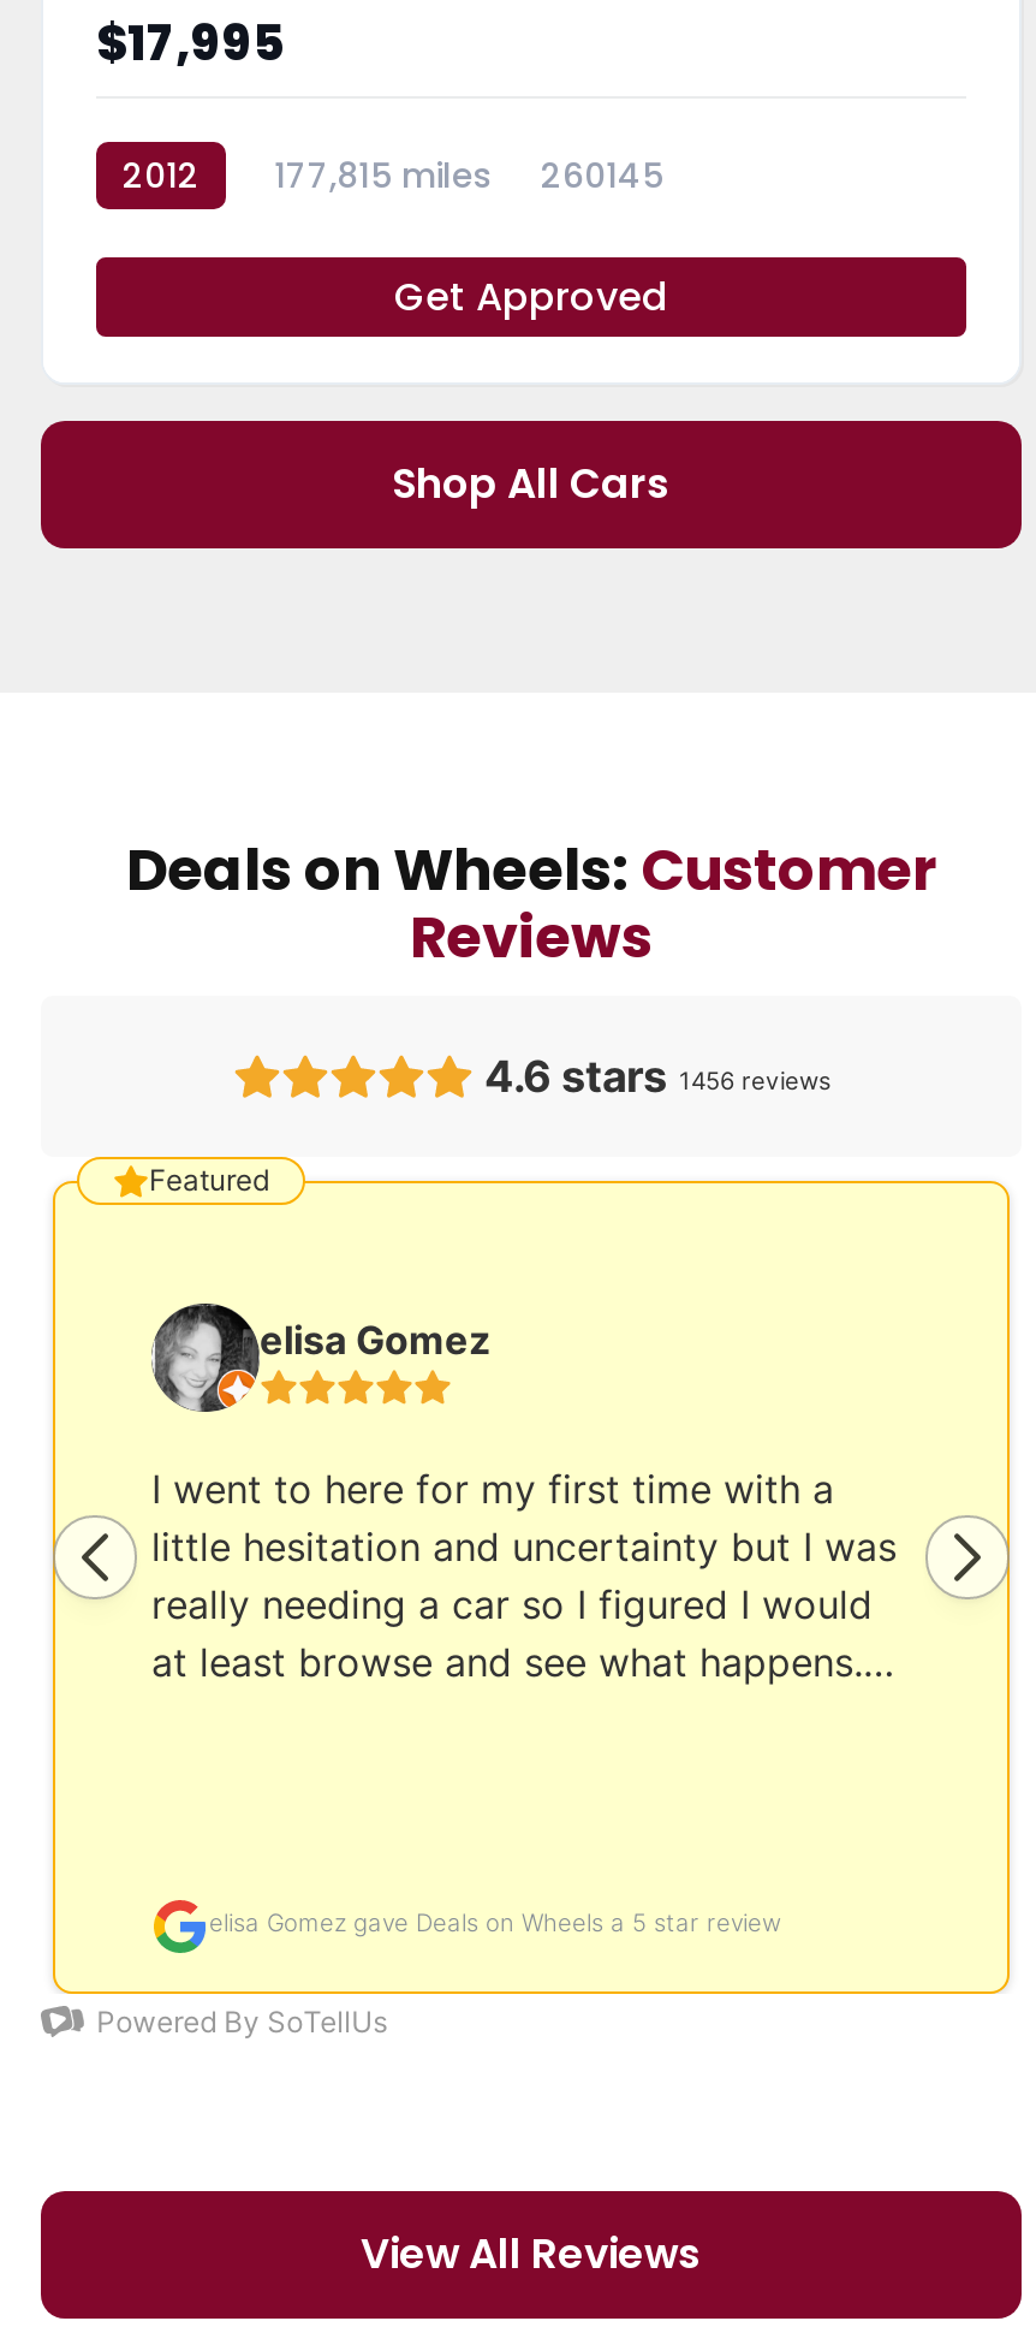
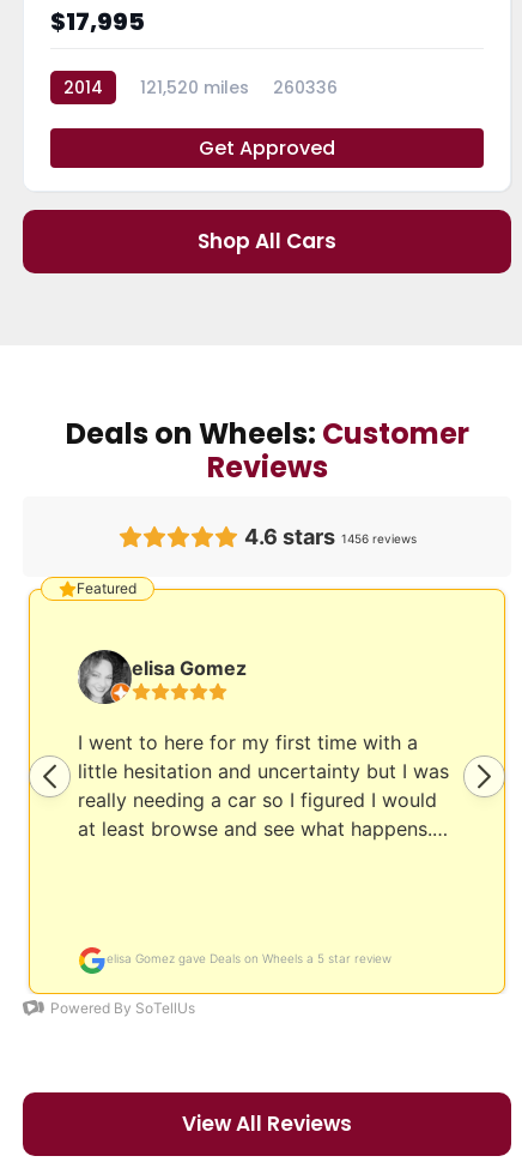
- 2012
+ 2014

- 177,815 miles
+ 121,520 miles

- 260145
+ 260336
